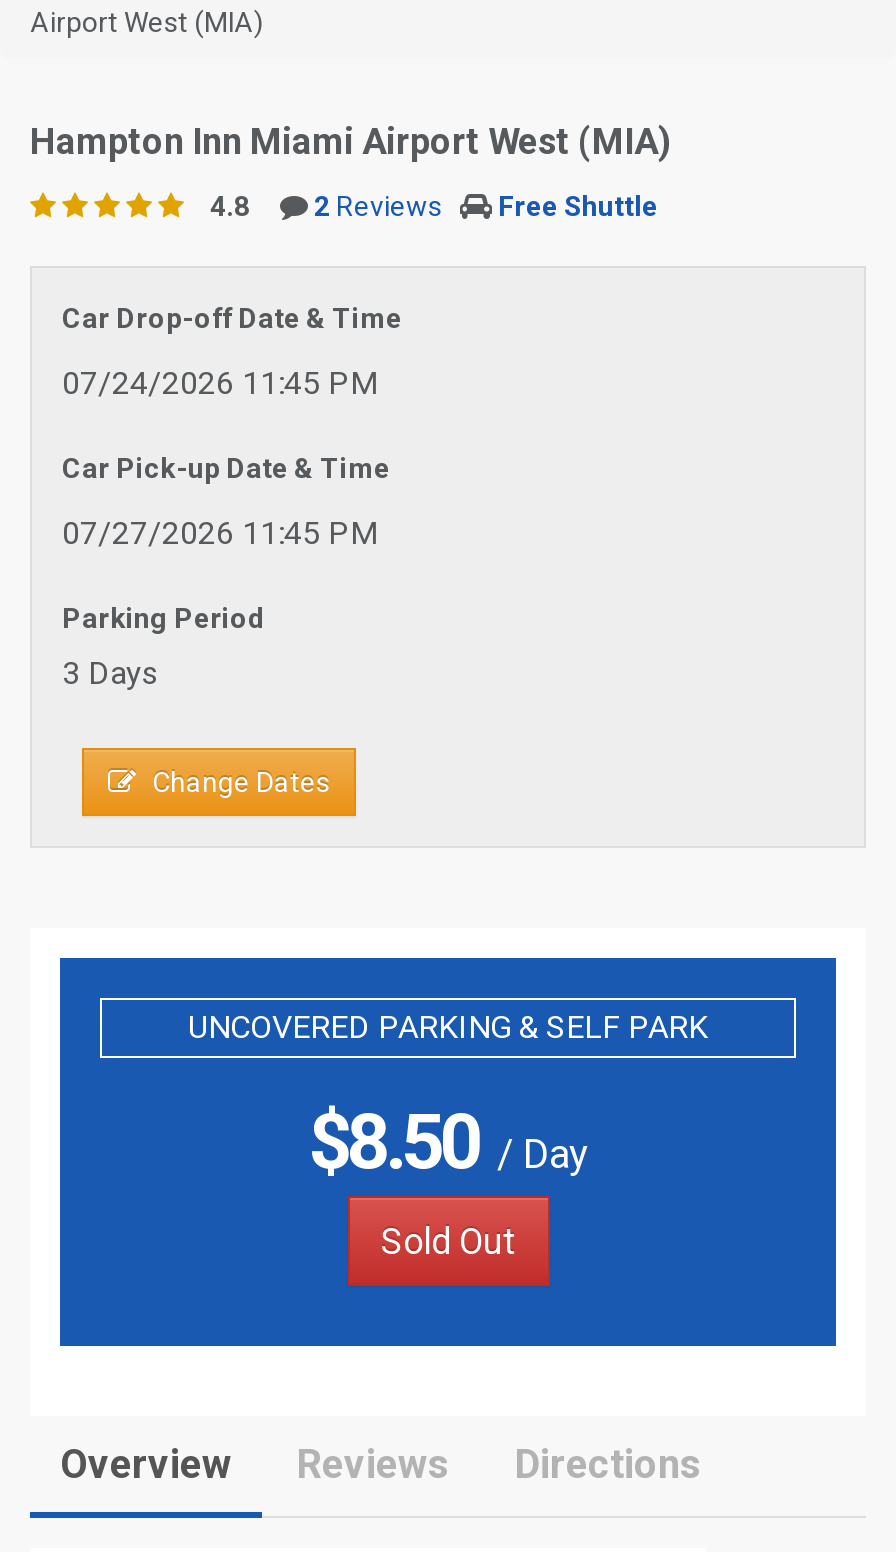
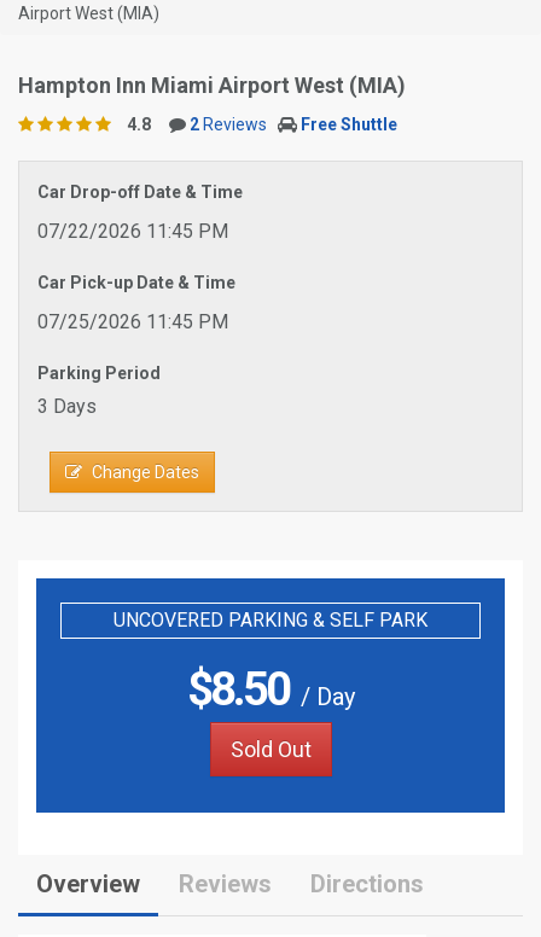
- 07/24/2026 11:45 PM
+ 07/22/2026 11:45 PM

- 07/27/2026 11:45 PM
+ 07/25/2026 11:45 PM
